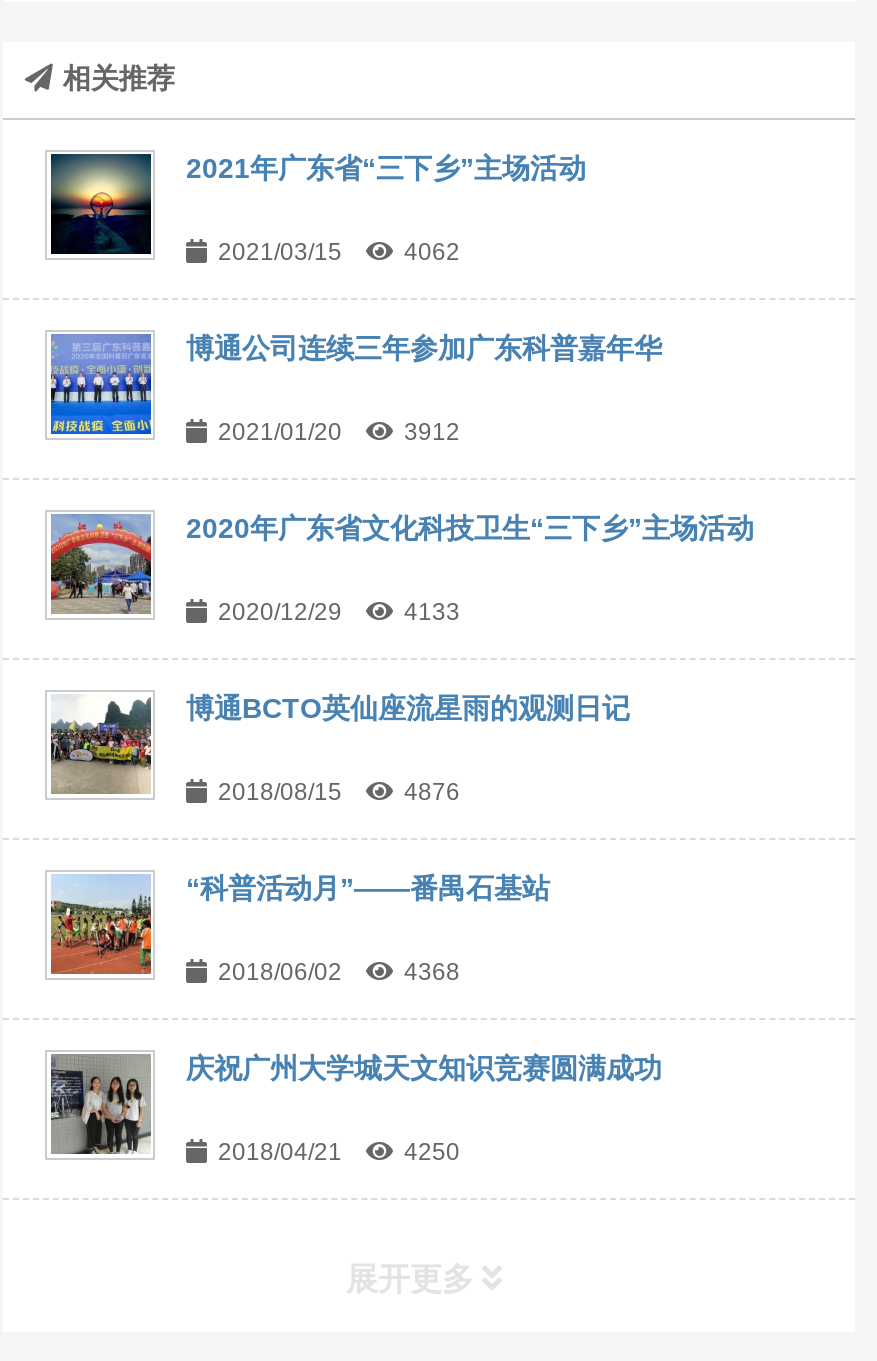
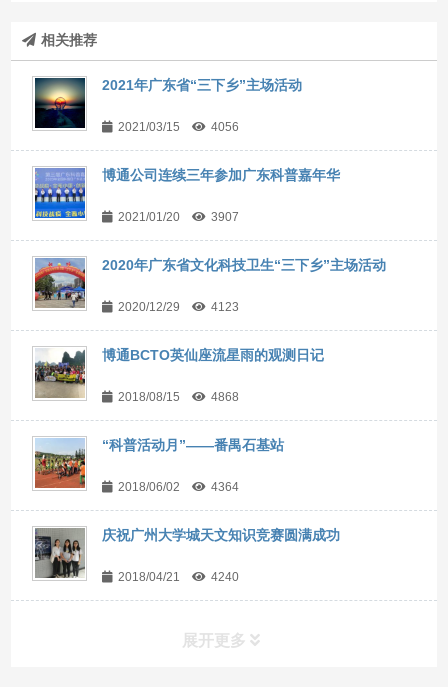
- 4062
+ 4056

- 3912
+ 3907

- 4133
+ 4123

- 4876
+ 4868

- 4368
+ 4364

- 4250
+ 4240
